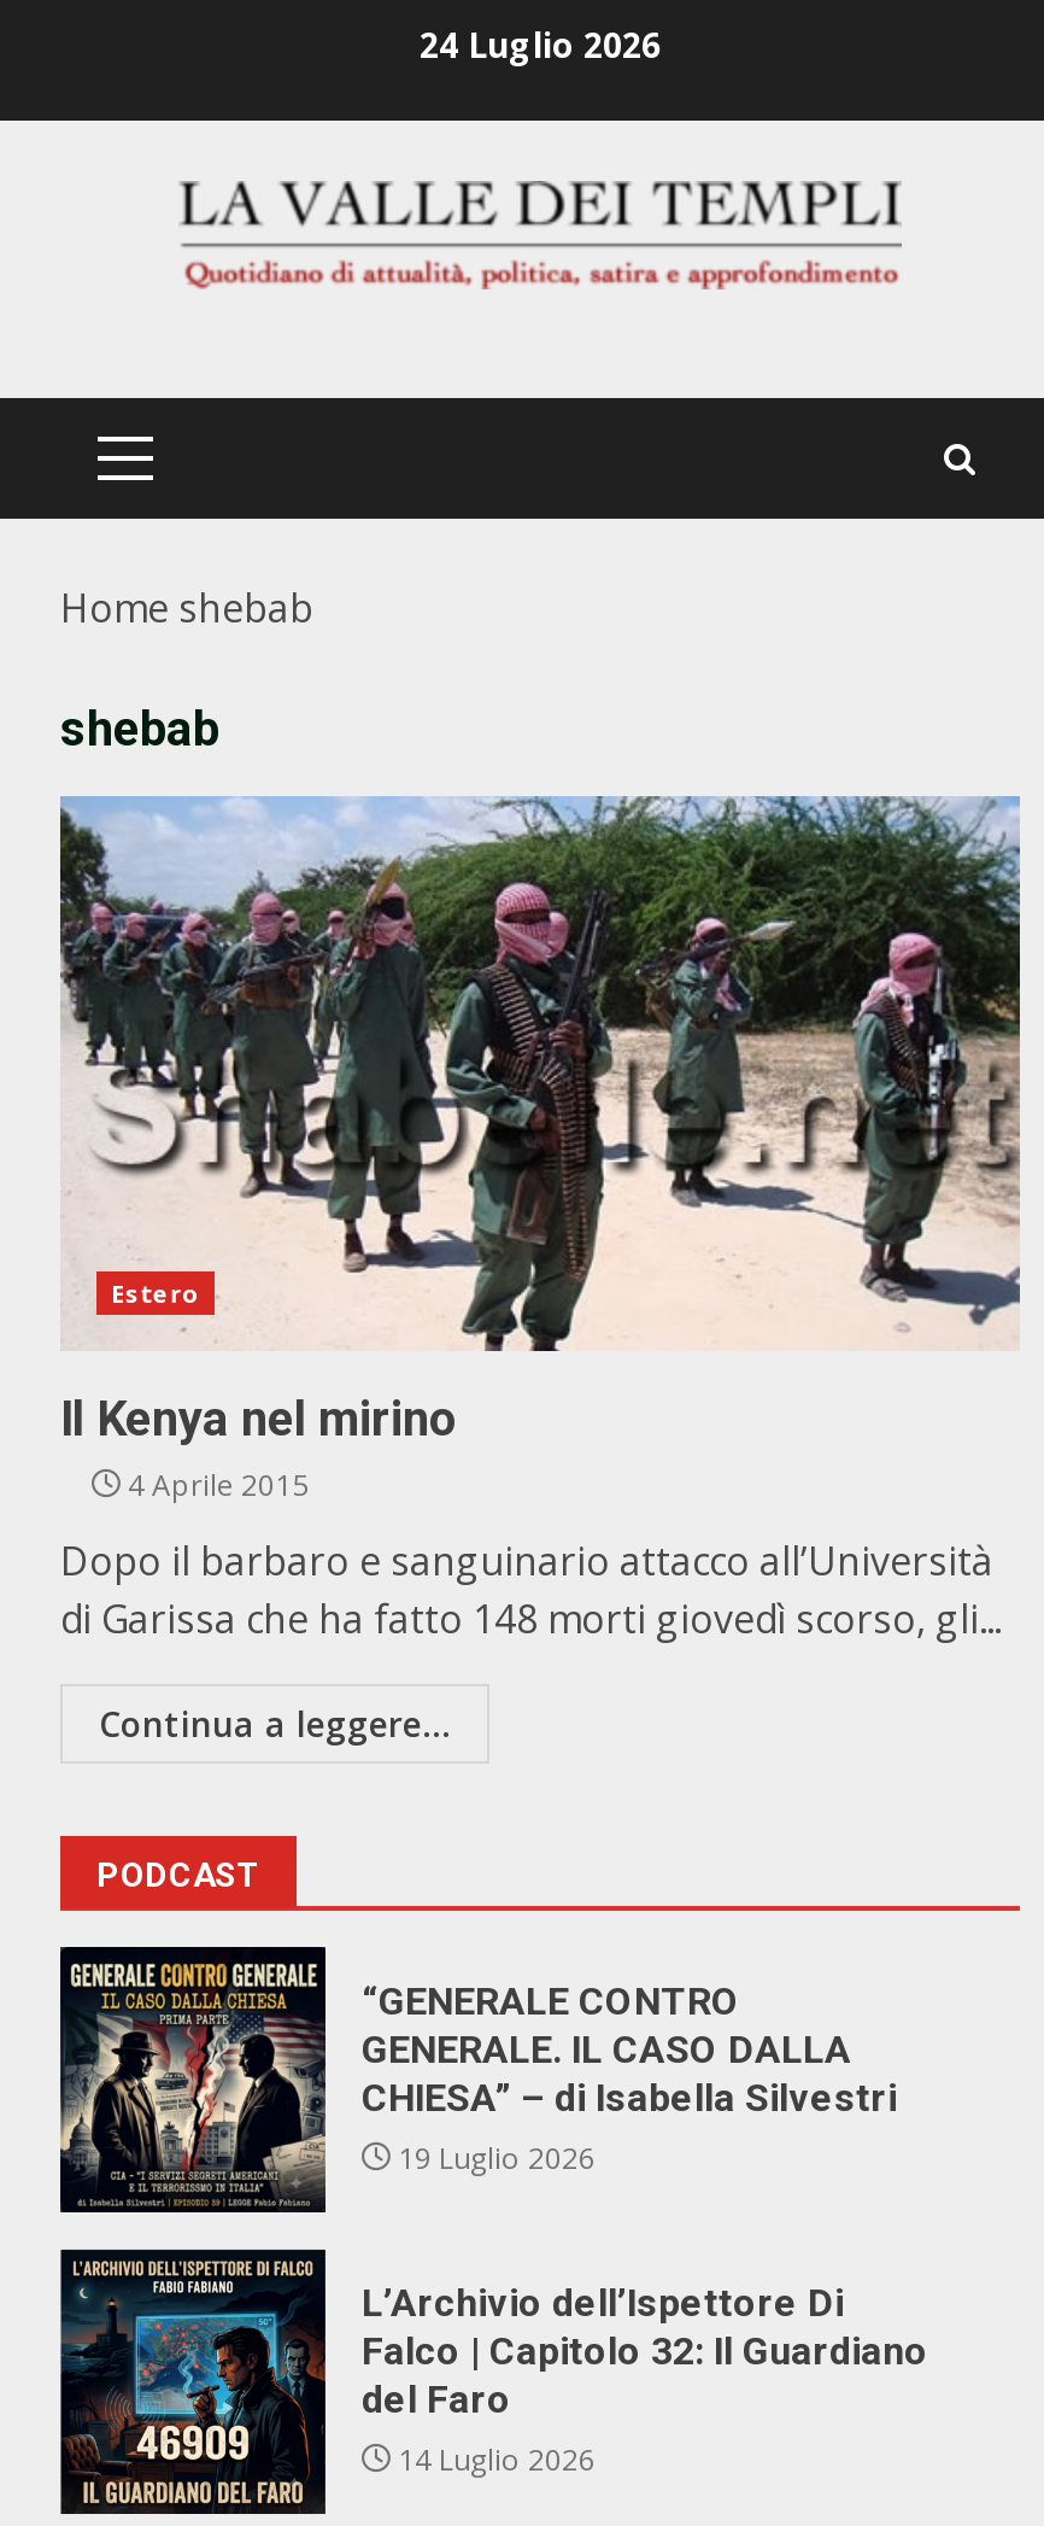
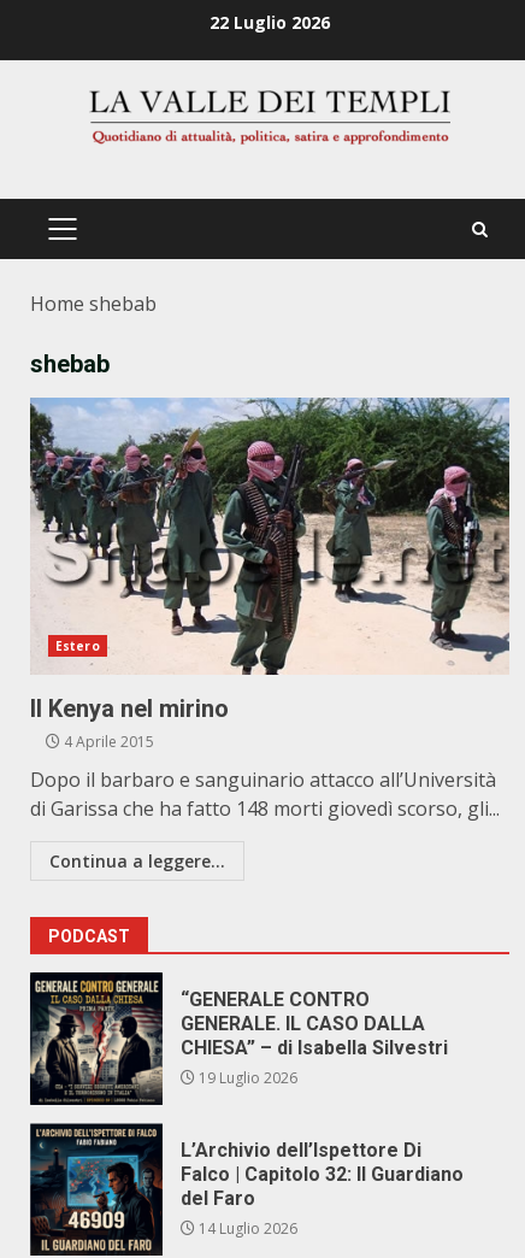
- 24 Luglio 2026
+ 22 Luglio 2026
